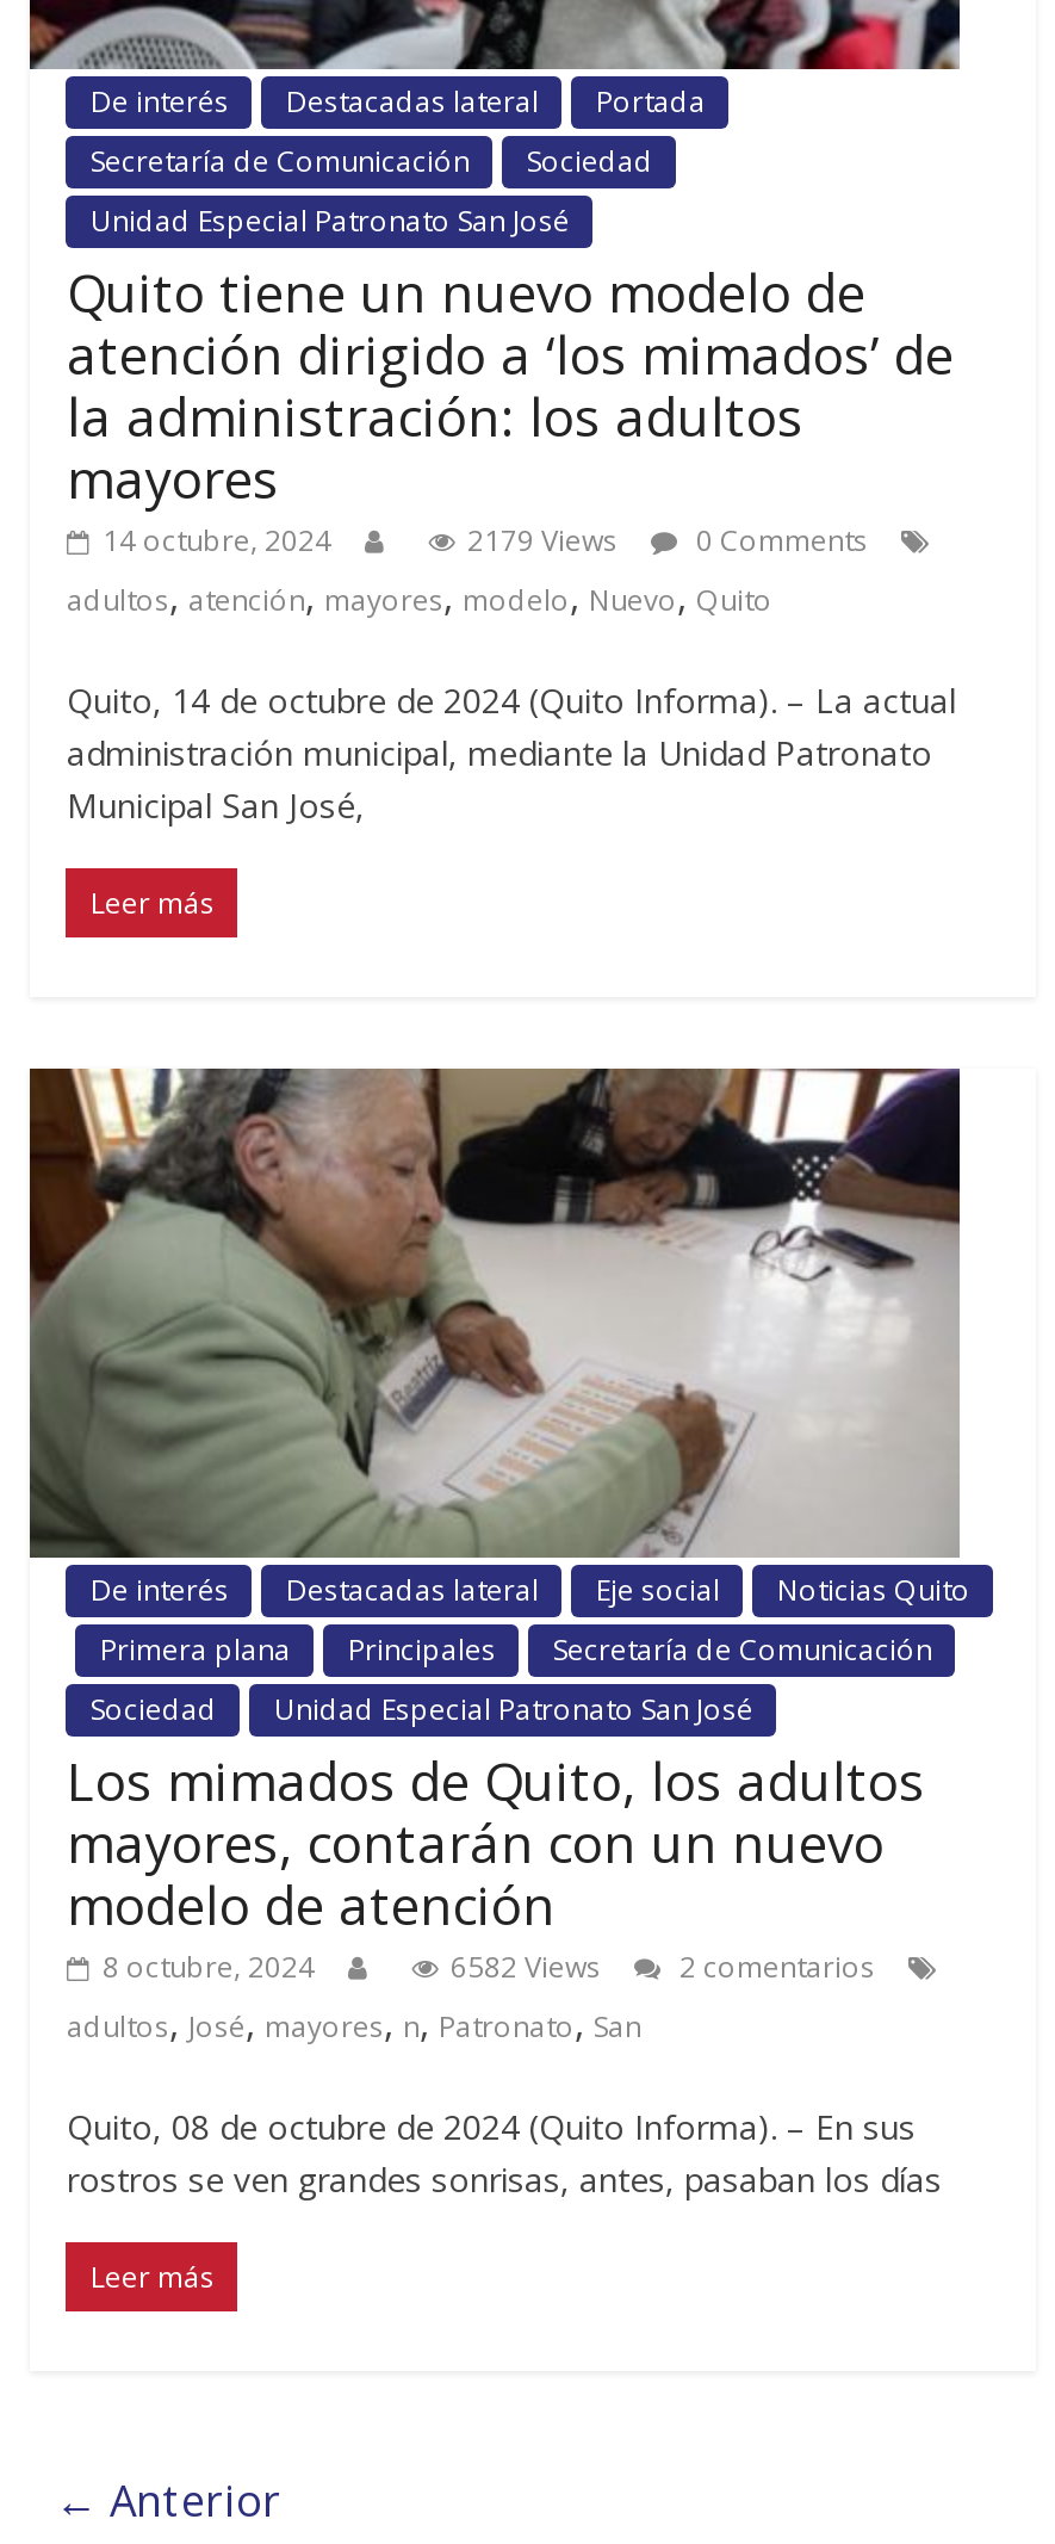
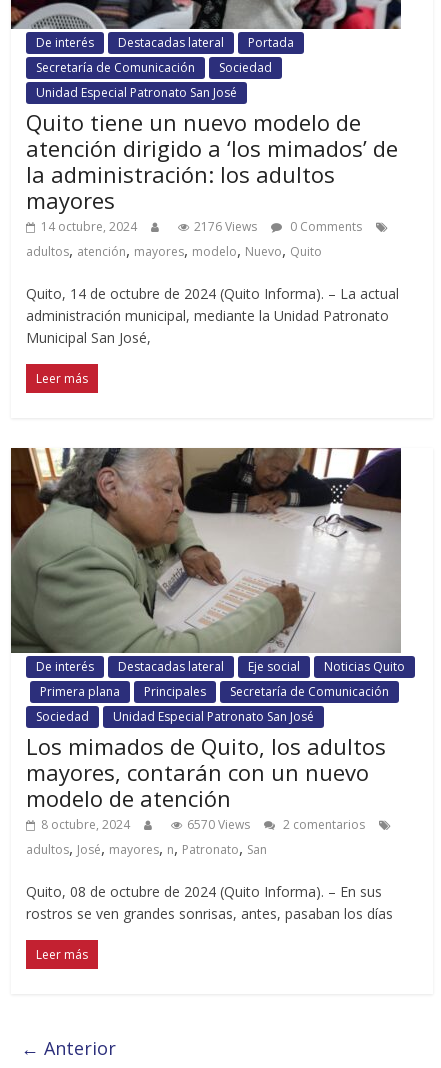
- 2179 Views 0 Comments
+ 2176 Views 0 Comments

- 6582 Views 2 comentarios
+ 6570 Views 2 comentarios
